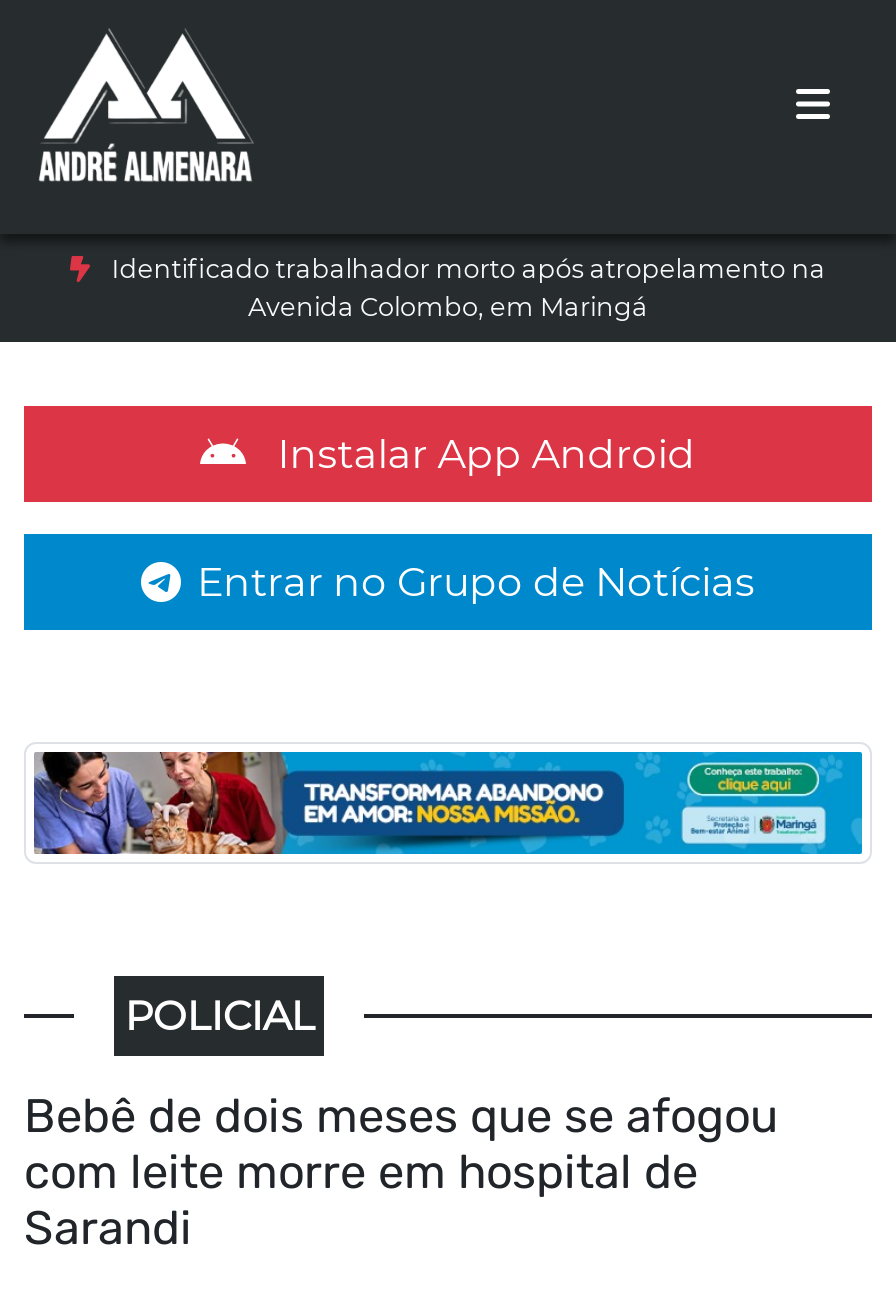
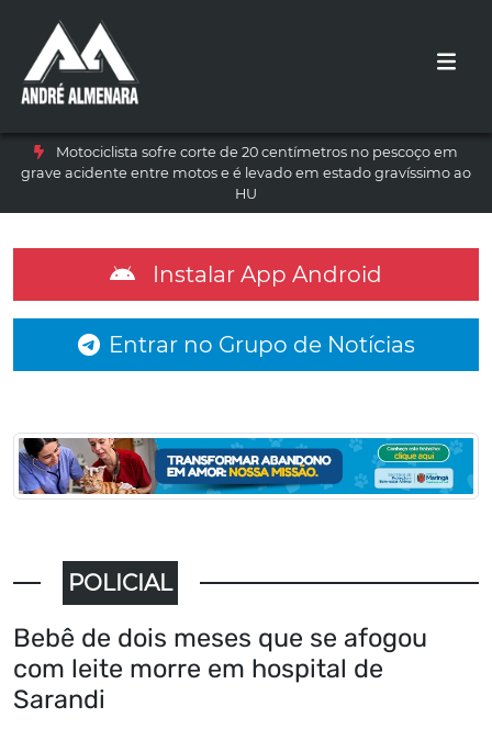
- Identificado trabalhador morto após atropelamento na
- Avenida Colombo, em Maringá
+ Motociclista sofre corte de 20 centímetros no pescoço em
+ grave acidente entre motos e é levado em estado gravíssimo ao
+ HU
